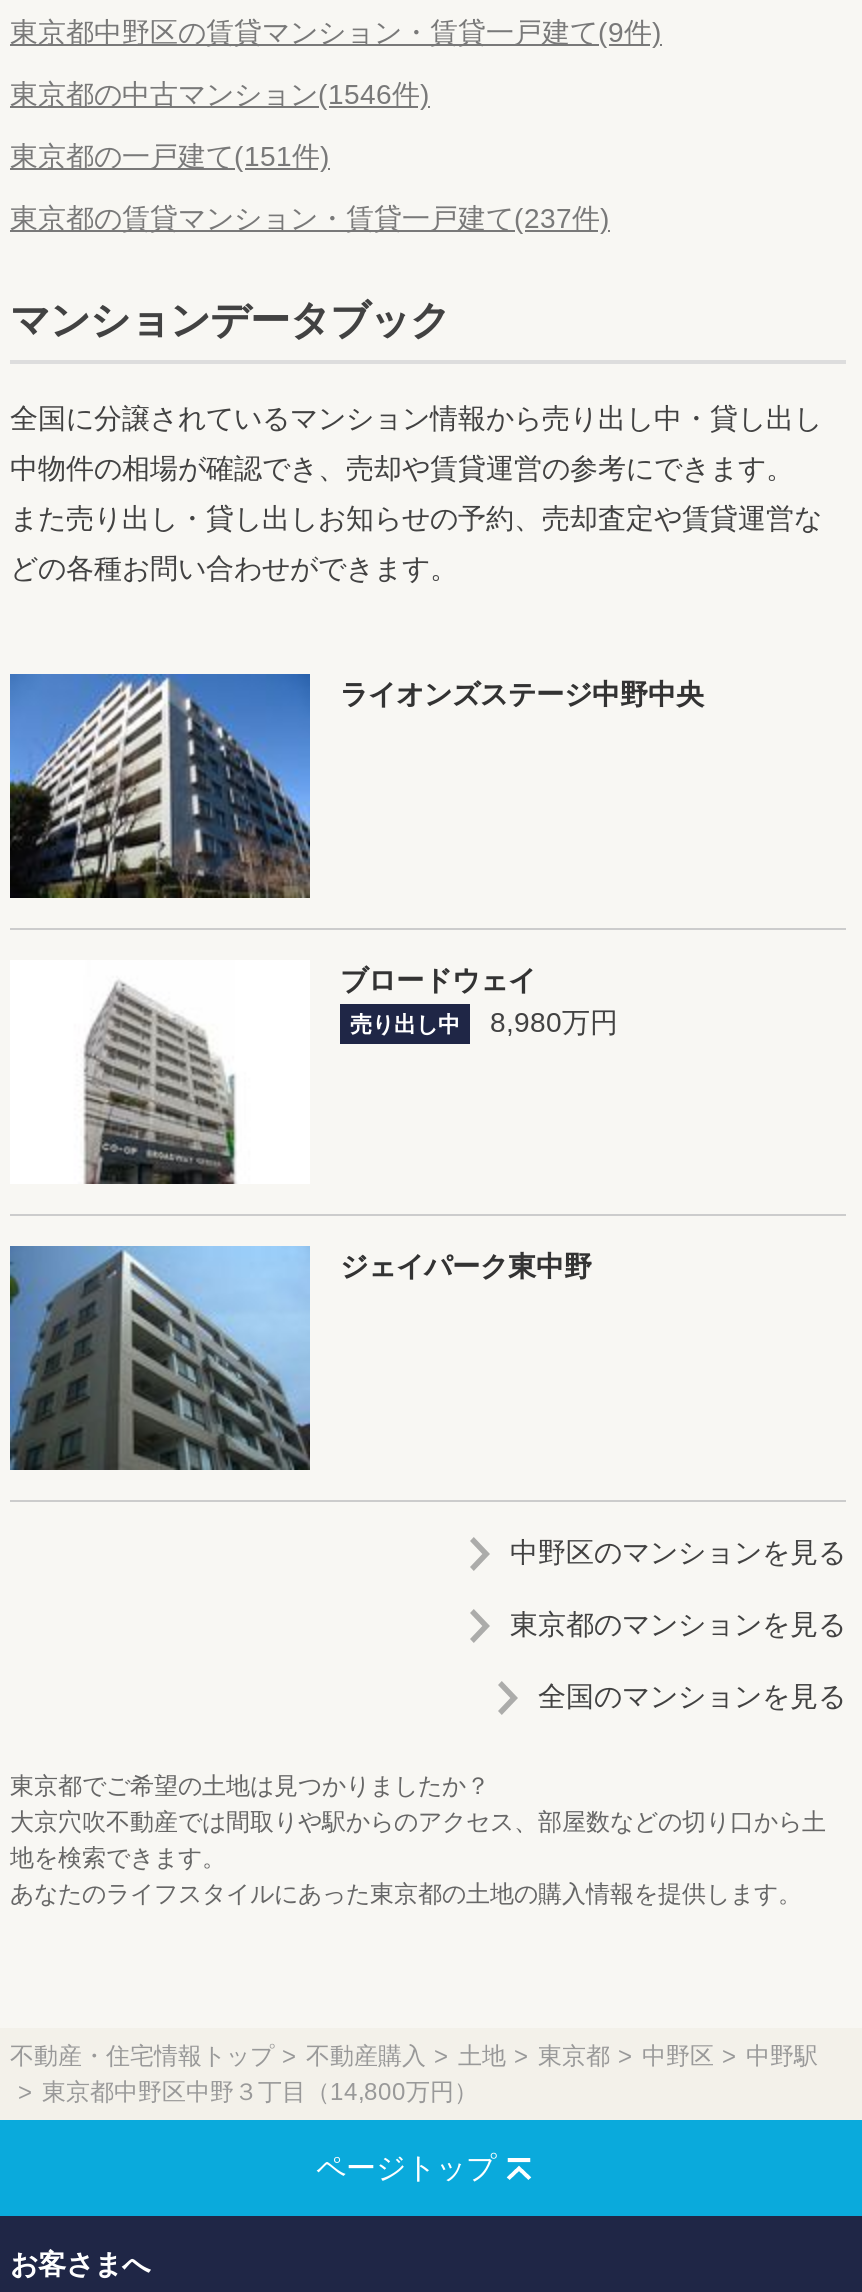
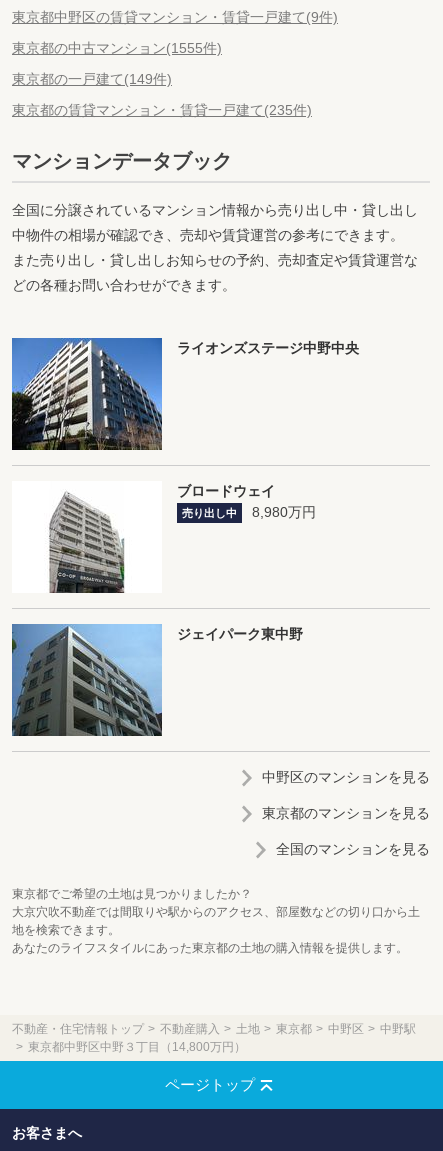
- 東京都の中古マンション(1546件)
+ 東京都の中古マンション(1555件)

- 東京都の一戸建て(151件)
+ 東京都の一戸建て(149件)

- 東京都の賃貸マンション・賃貸一戸建て(237件)
+ 東京都の賃貸マンション・賃貸一戸建て(235件)
